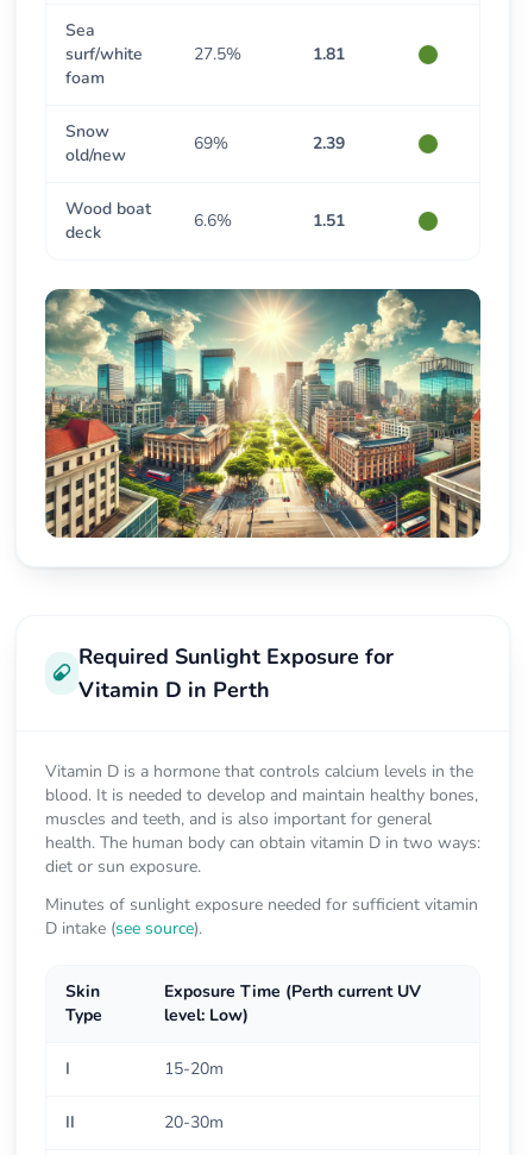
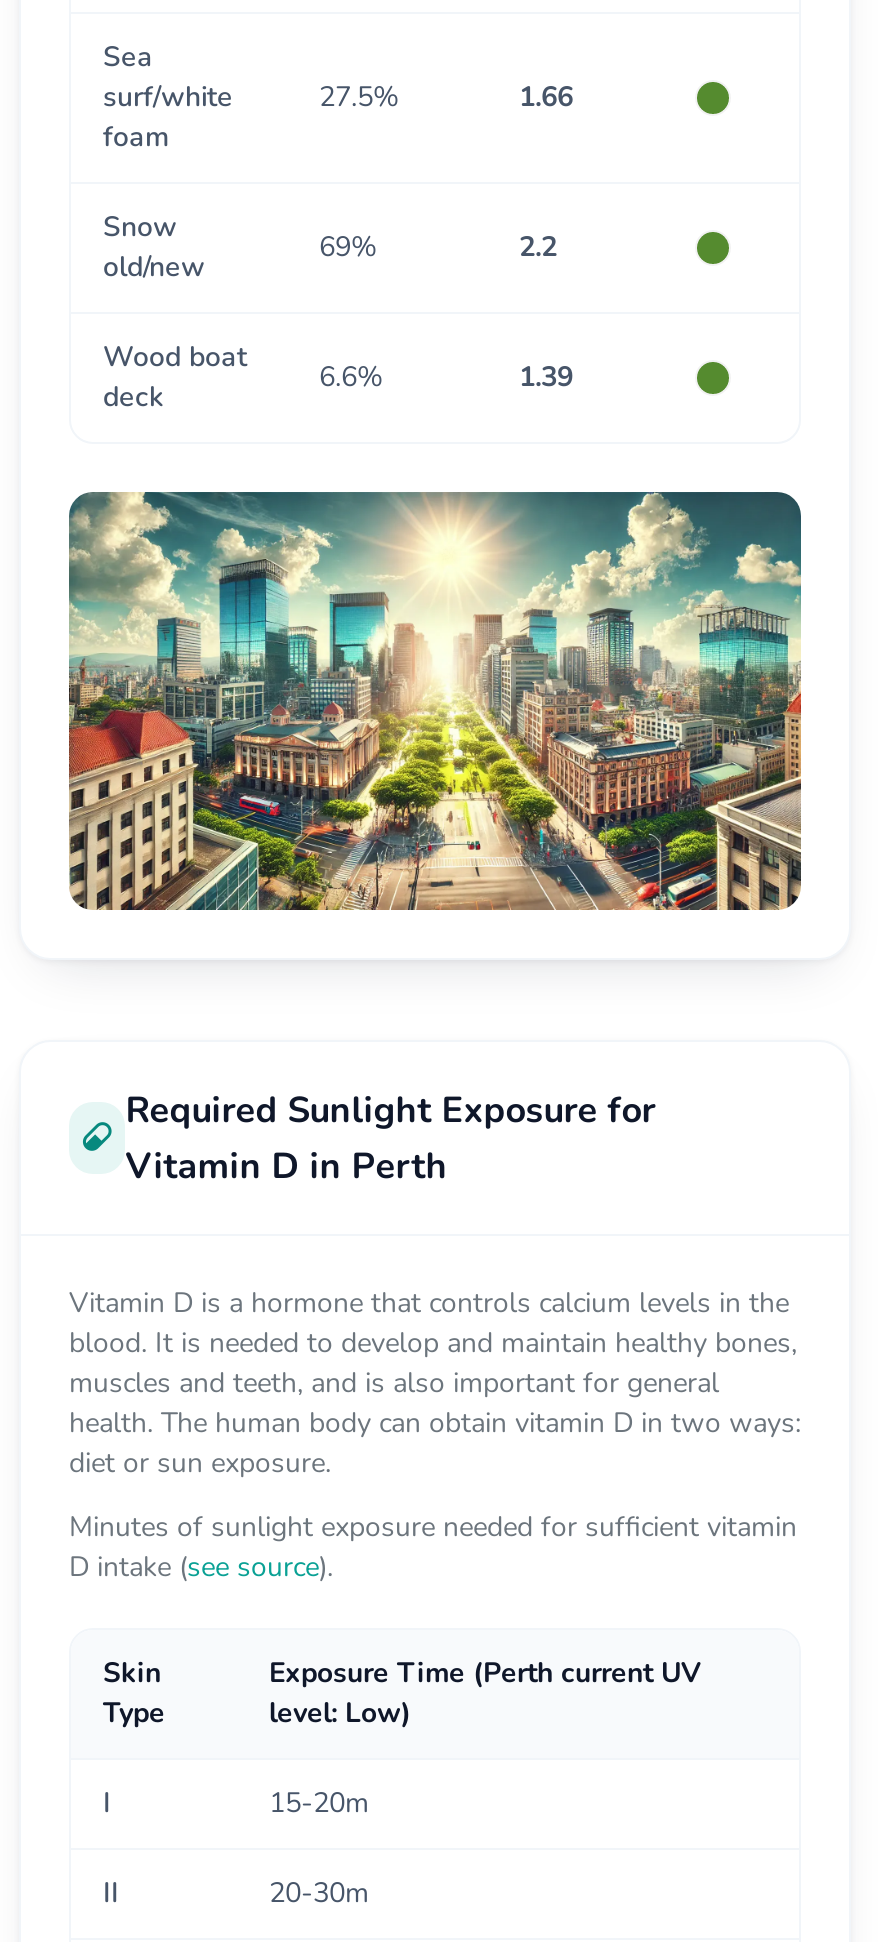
- 1.81
+ 1.66

- 2.39
+ 2.2

- 1.51
+ 1.39
